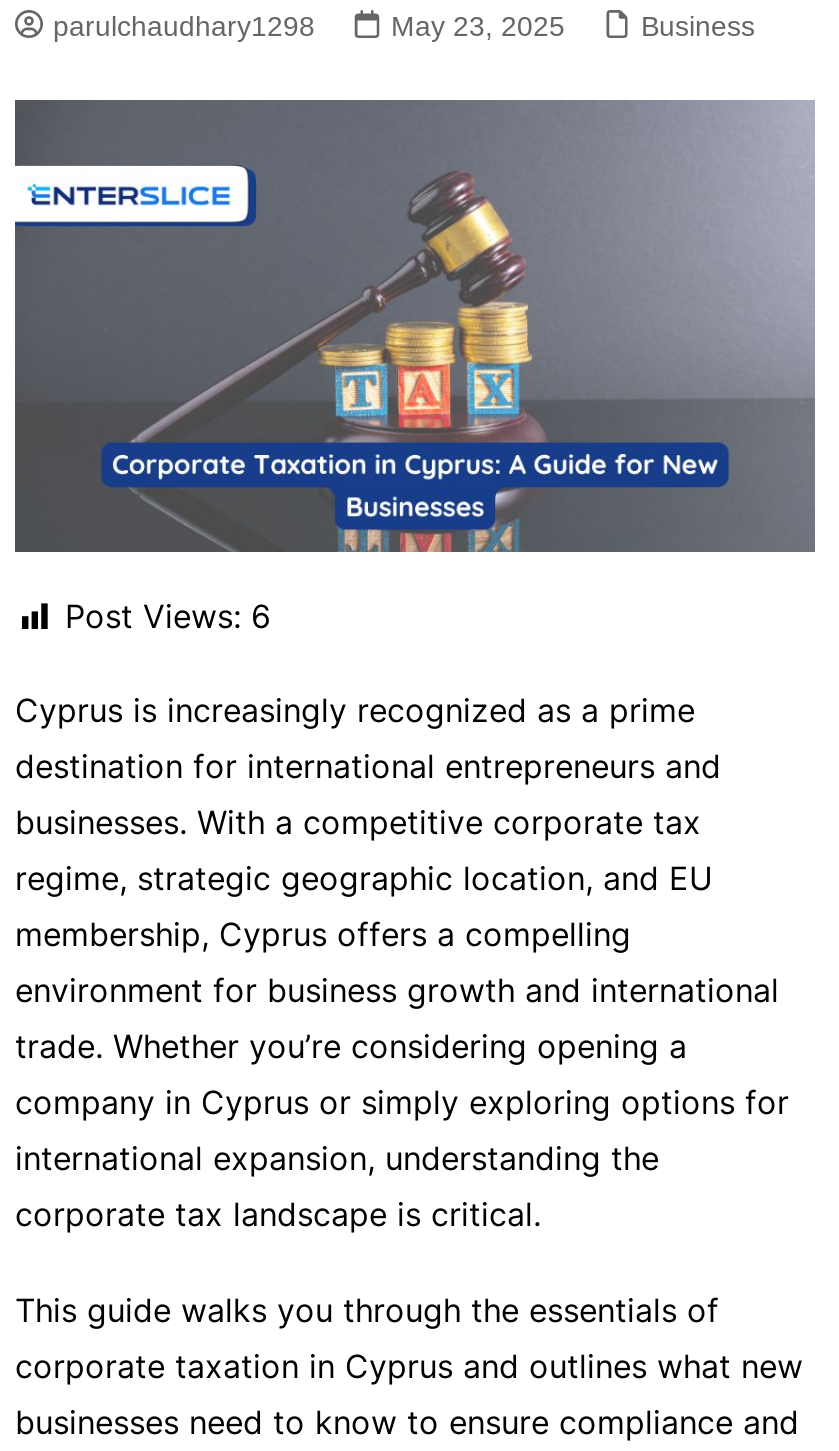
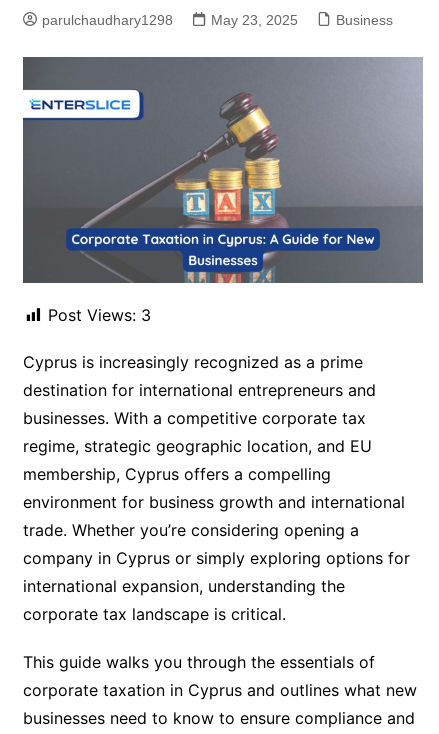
- Post Views: 6
+ Post Views: 3
